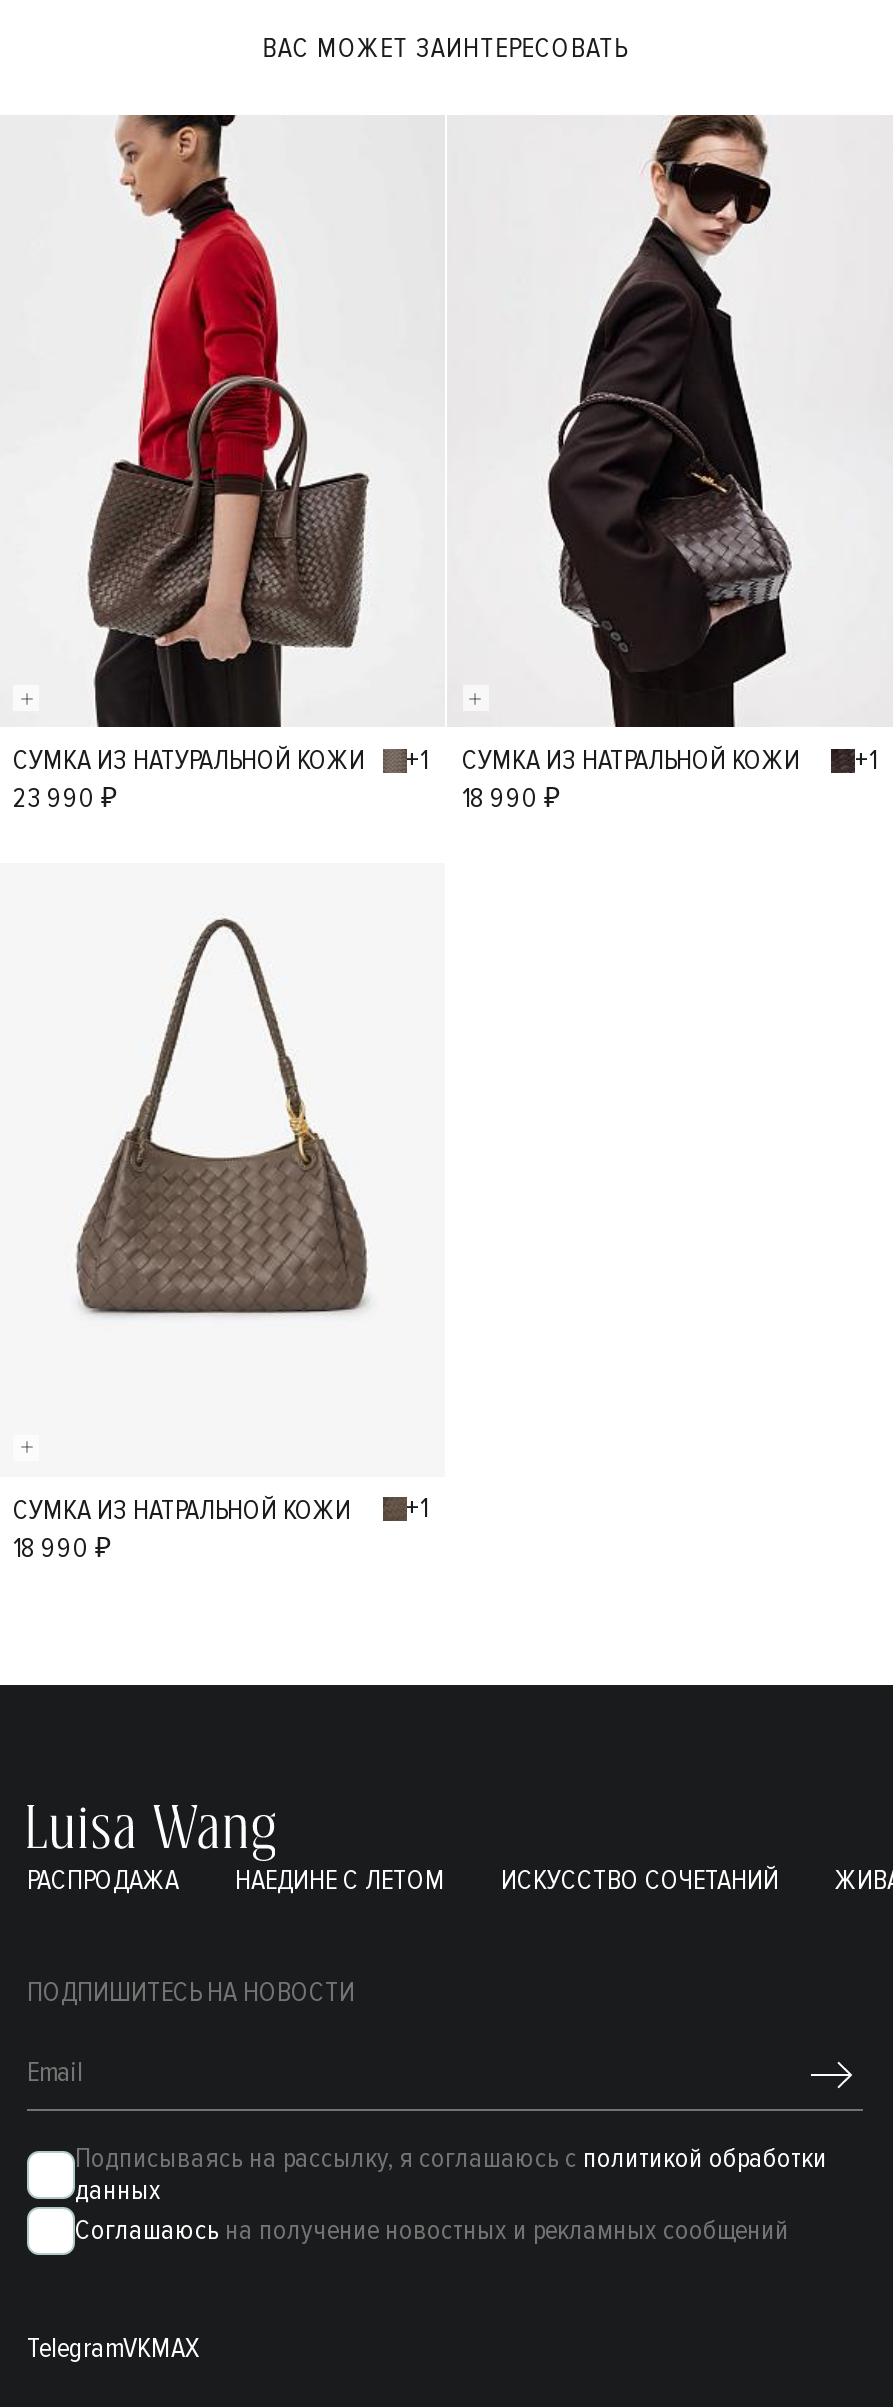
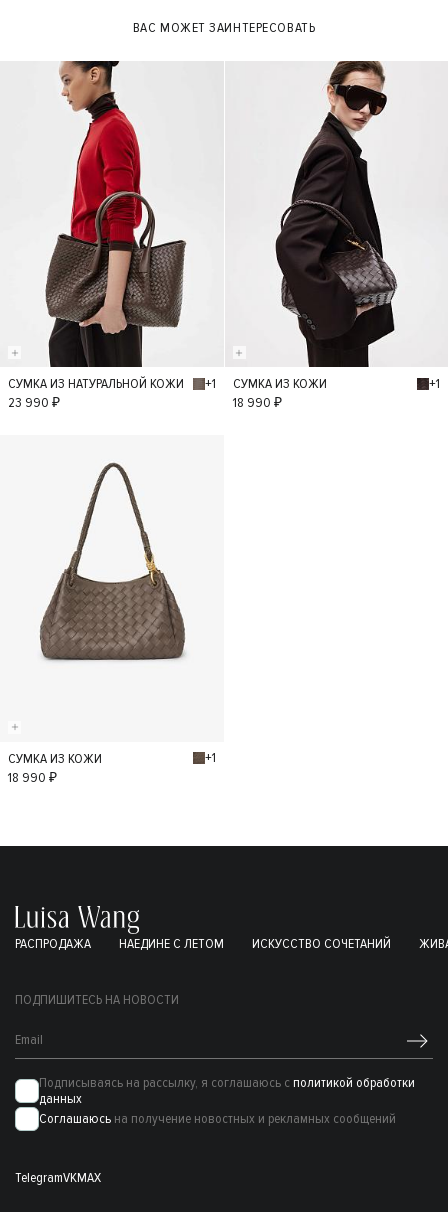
- СУМКА ИЗ НАТРАЛЬНОЙ КОЖИ
+ СУМКА ИЗ КОЖИ

- СУМКА ИЗ НАТРАЛЬНОЙ КОЖИ
+ СУМКА ИЗ КОЖИ
